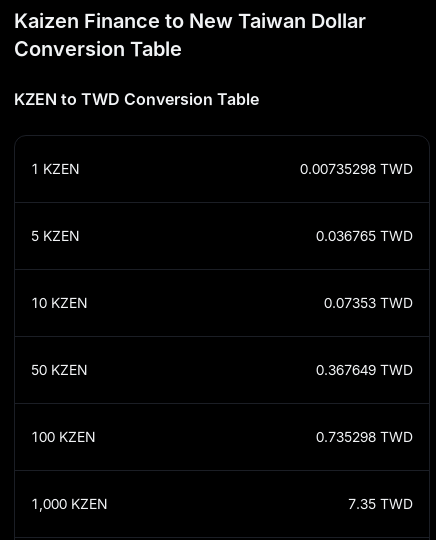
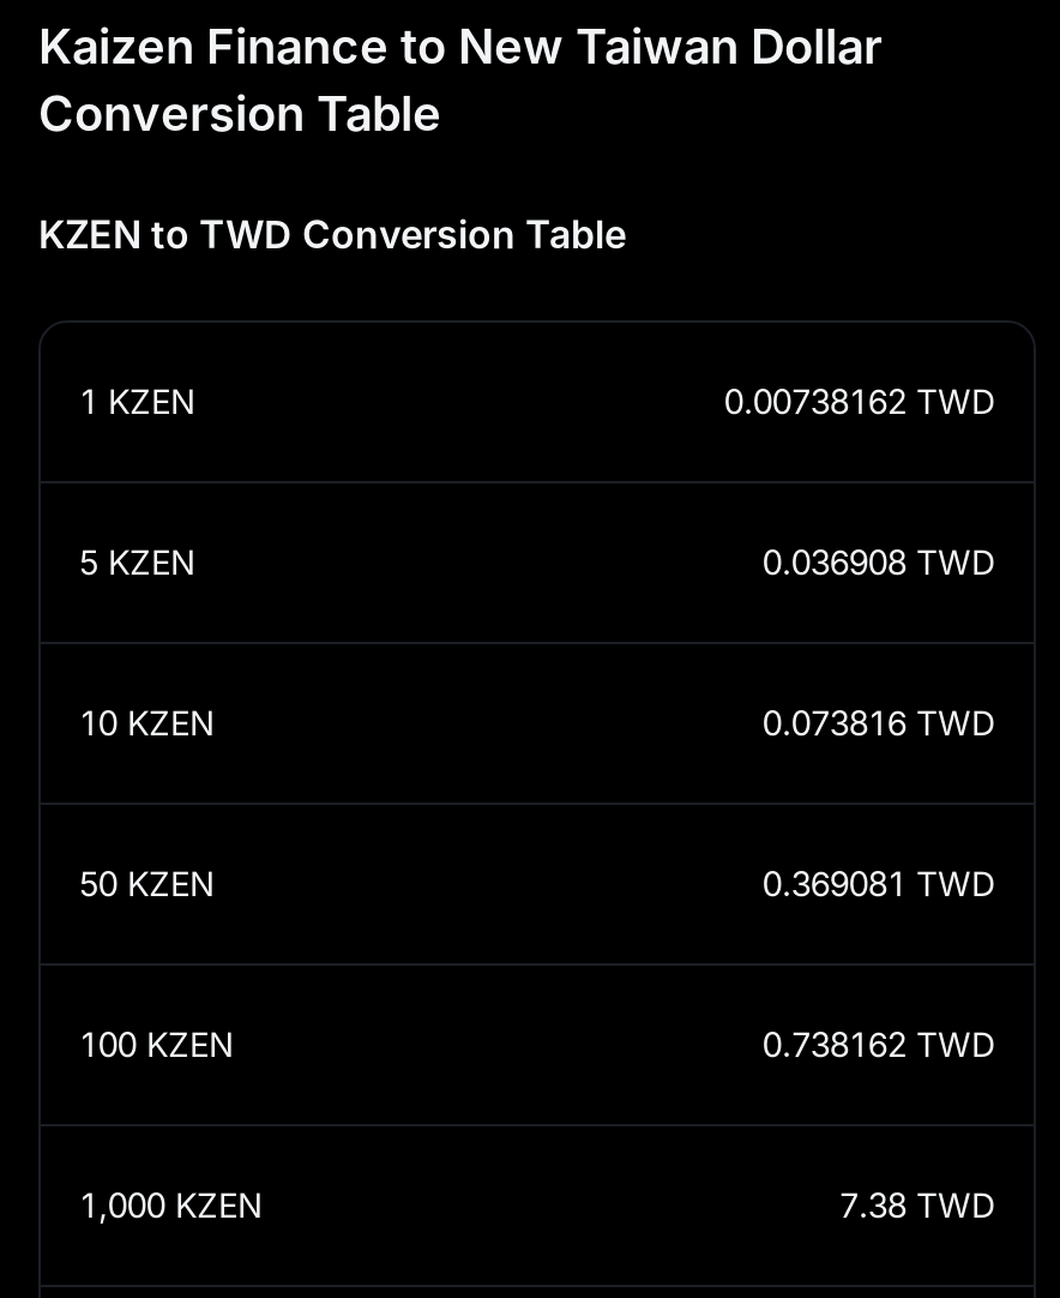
- 0.00735298 TWD
+ 0.00738162 TWD

- 0.036765 TWD
+ 0.036908 TWD

- 0.07353 TWD
+ 0.073816 TWD

- 0.367649 TWD
+ 0.369081 TWD

- 0.735298 TWD
+ 0.738162 TWD

- 7.35 TWD
+ 7.38 TWD
